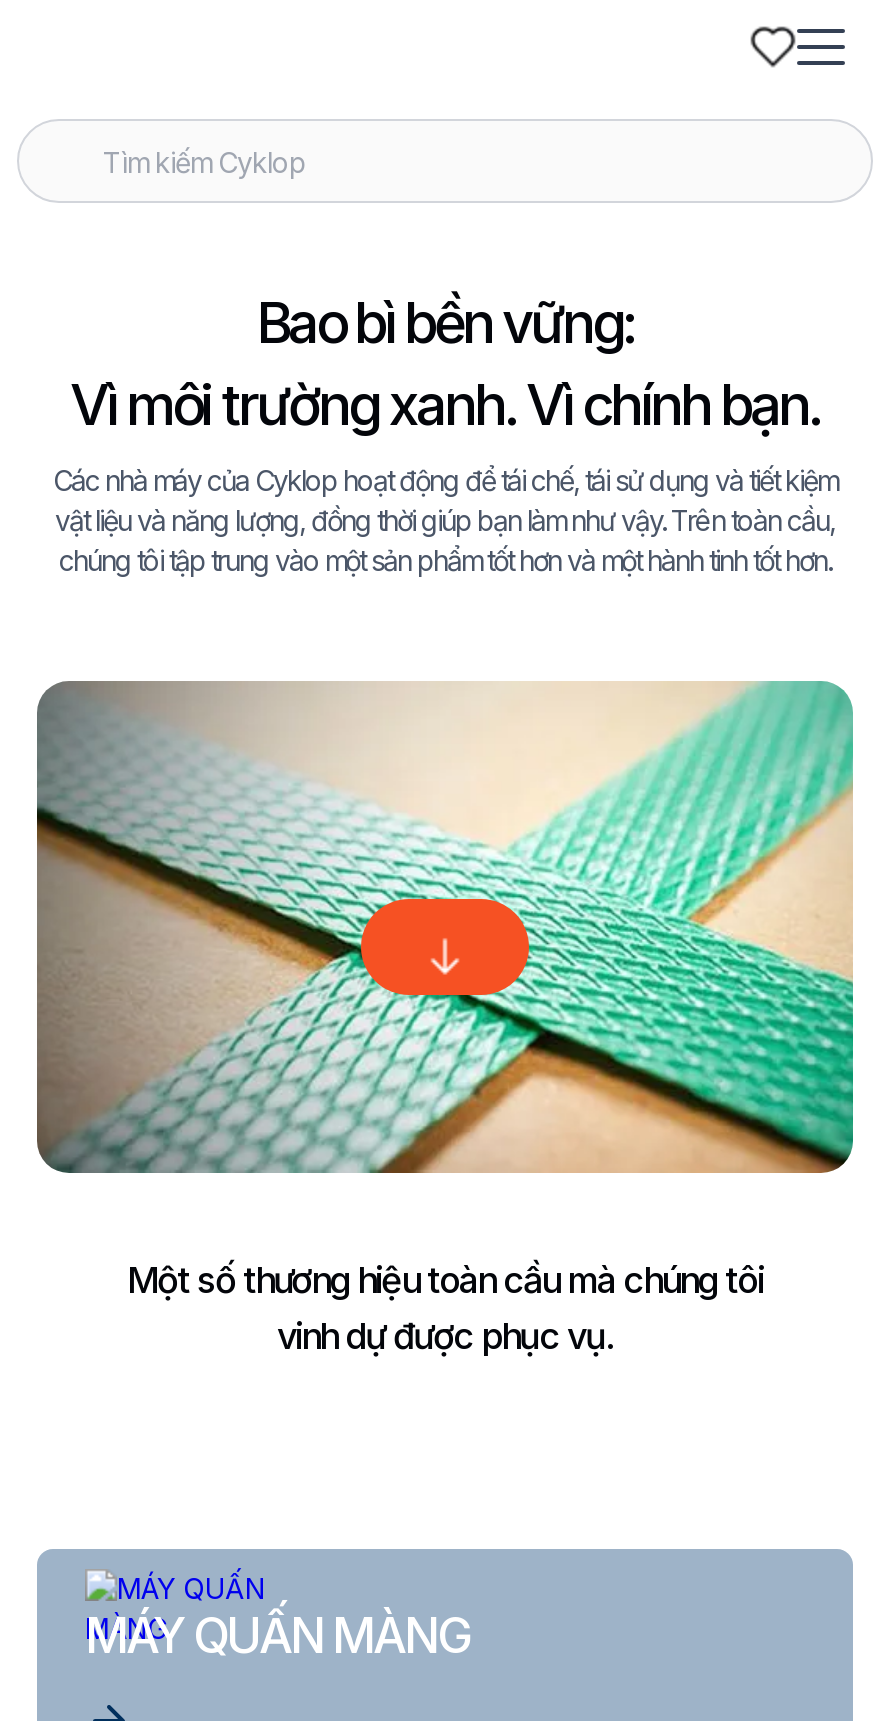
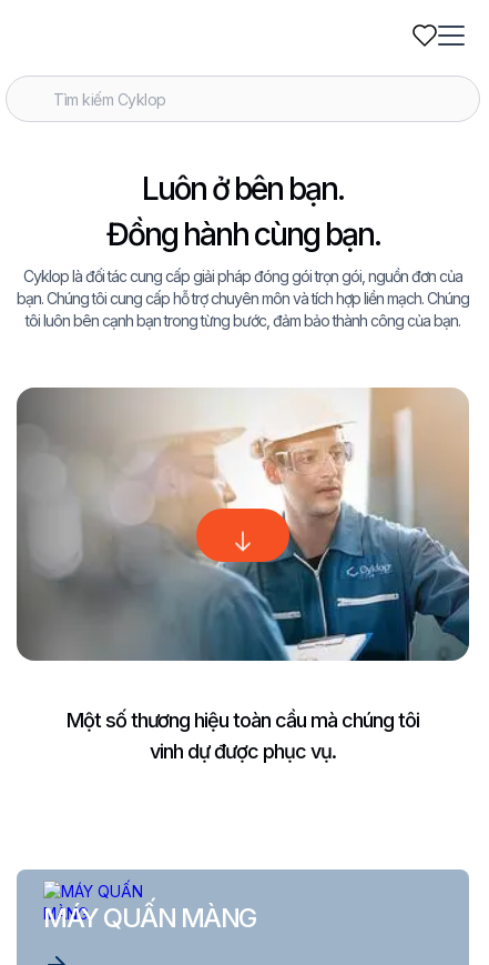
- Bao bì bền vững:
- Vì môi trường xanh. Vì chính bạn.
- Các nhà máy của Cyklop hoạt động để tái chế, tái sử dụng và tiết kiệm
- vật liệu và năng lượng, đồng thời giúp bạn làm như vậy. Trên toàn cầu,
- chúng tôi tập trung vào một sản phẩm tốt hơn và một hành tinh tốt hơn.
+ Luôn ở bên bạn.
+ Đồng hành cùng bạn.
+ Cyklop là đối tác cung cấp giải pháp đóng gói trọn gói, nguồn đơn của
+ bạn. Chúng tôi cung cấp hỗ trợ chuyên môn và tích hợp liền mạch. Chúng
+ tôi luôn bên cạnh bạn trong từng bước, đảm bảo thành công của bạn.

- [image]
+ [image]
